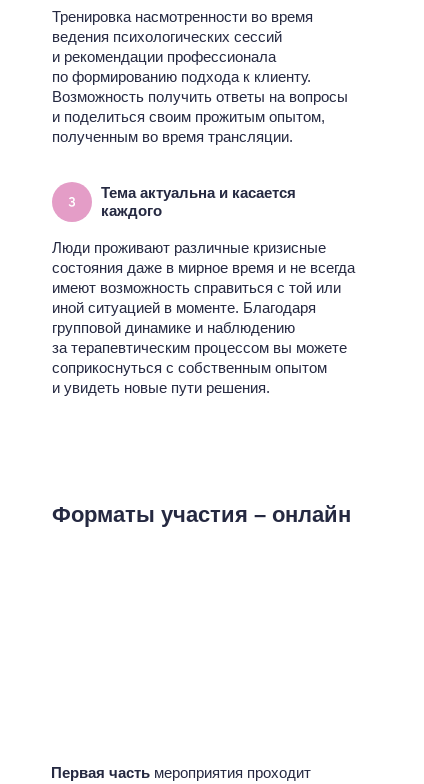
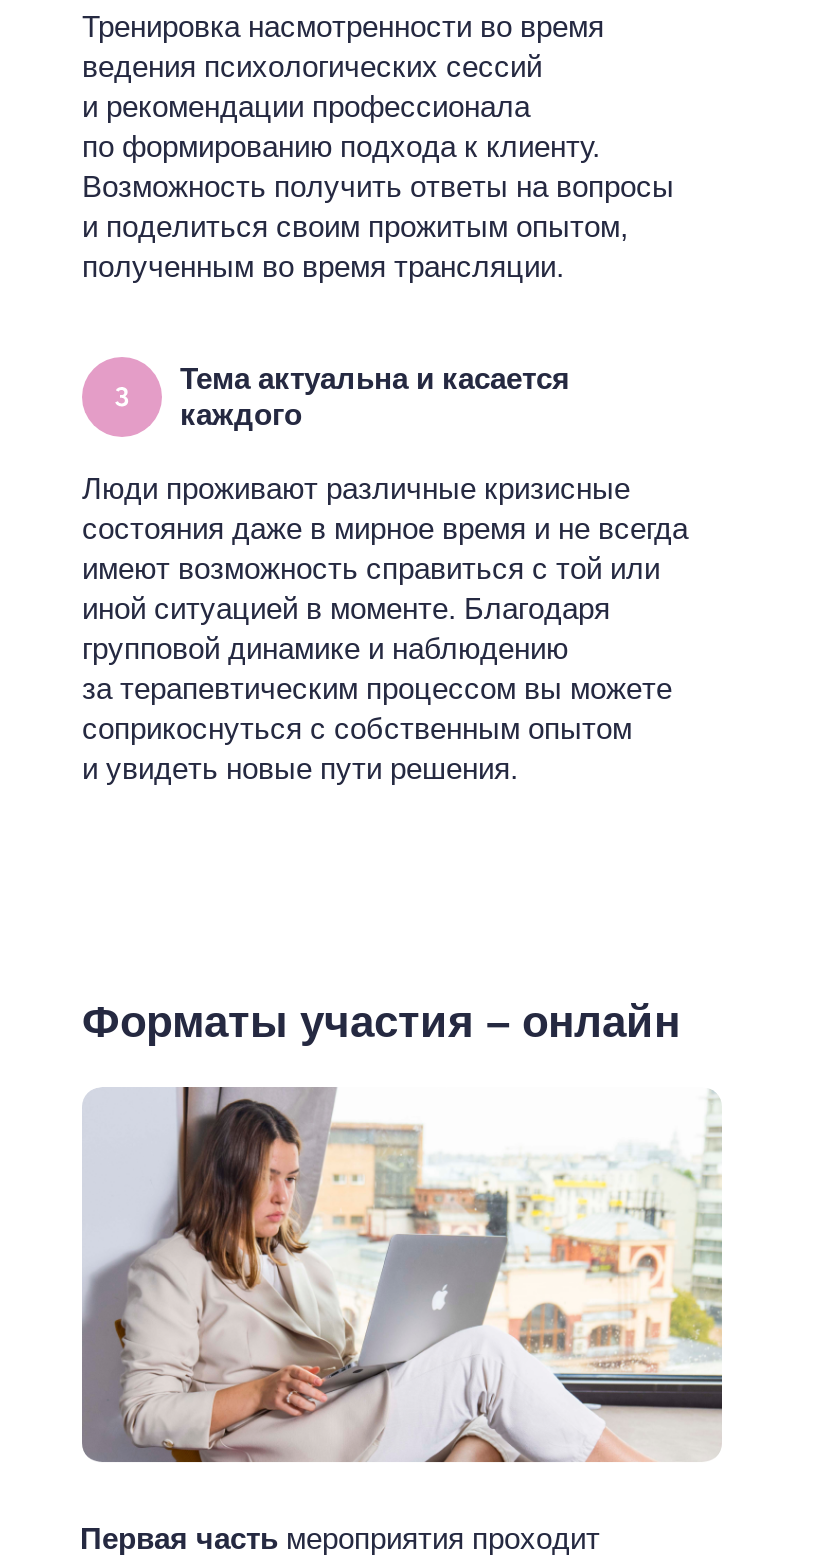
+ [image]
